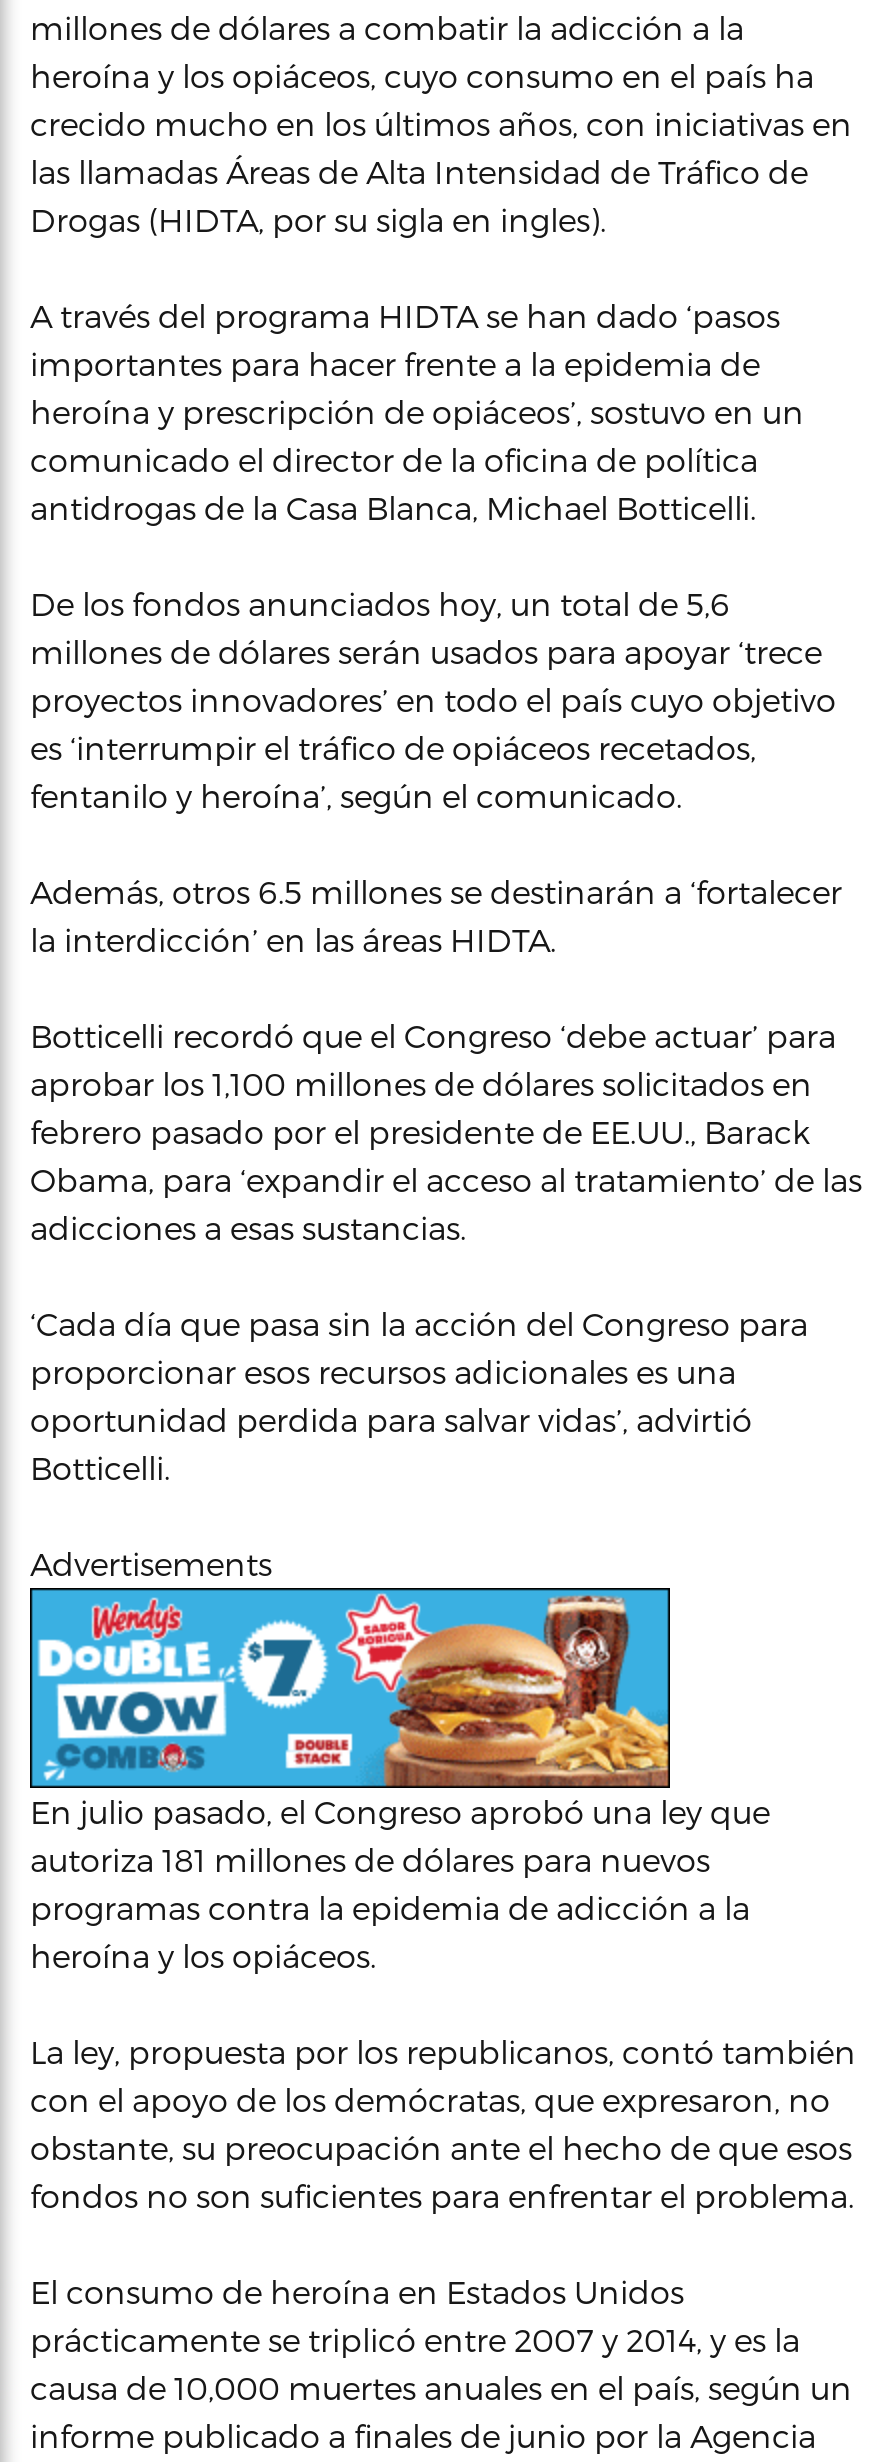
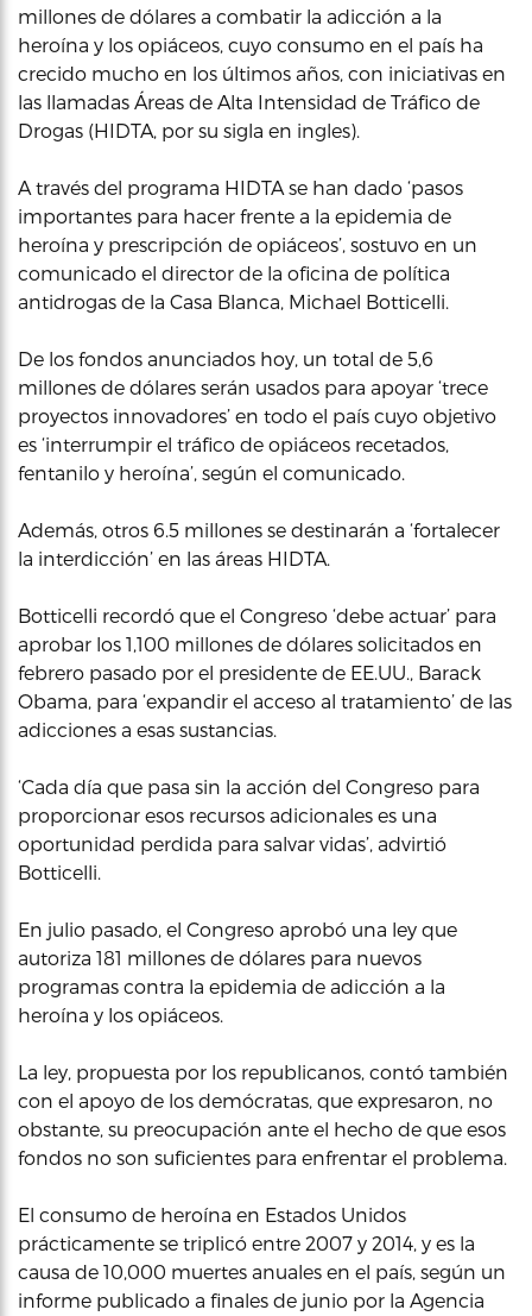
- Advertisements

- [image]
